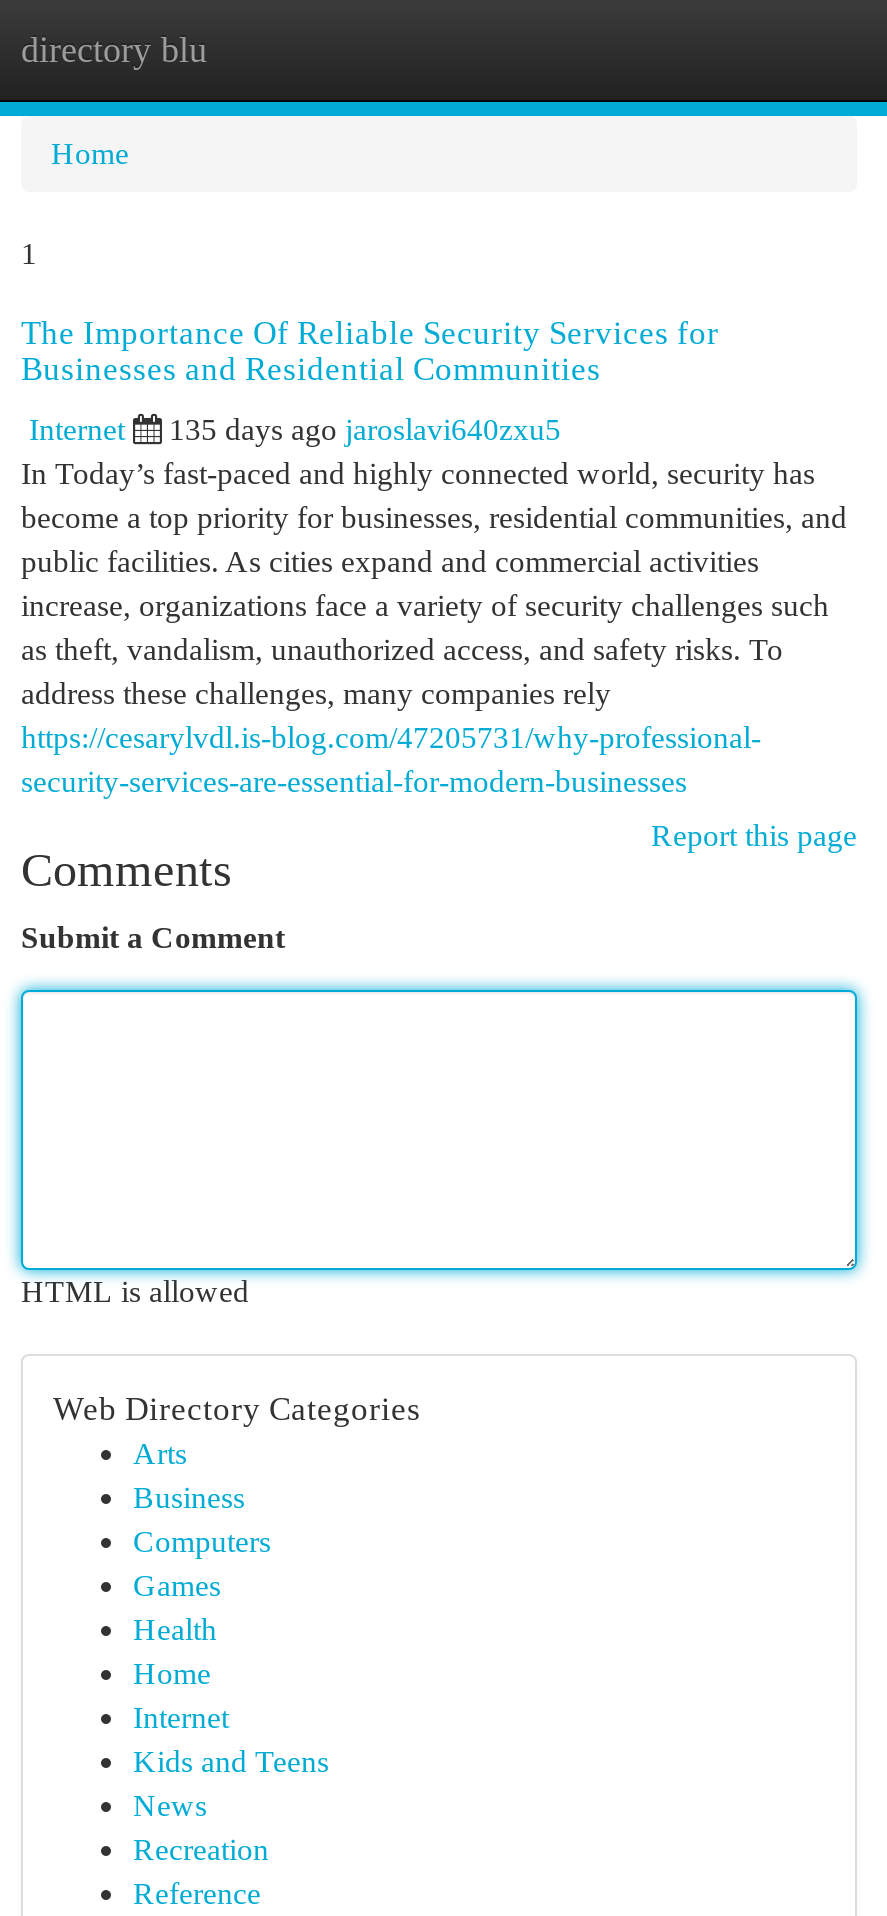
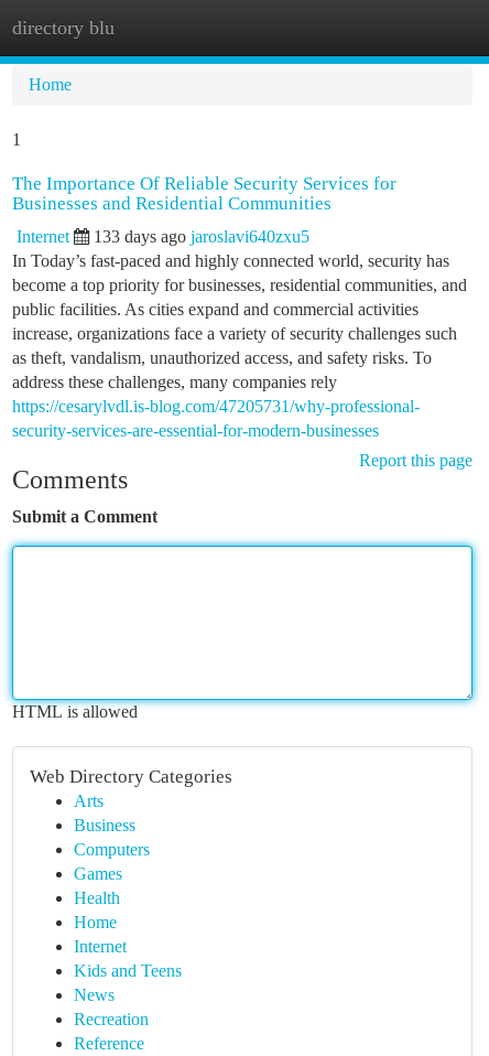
- 135 days ago jaroslavi640zxu5
+ 133 days ago jaroslavi640zxu5
